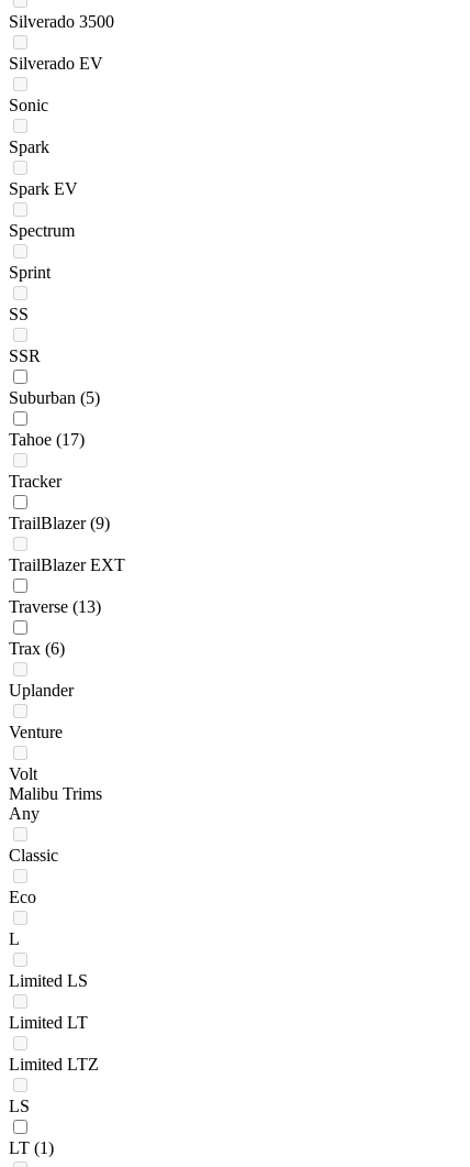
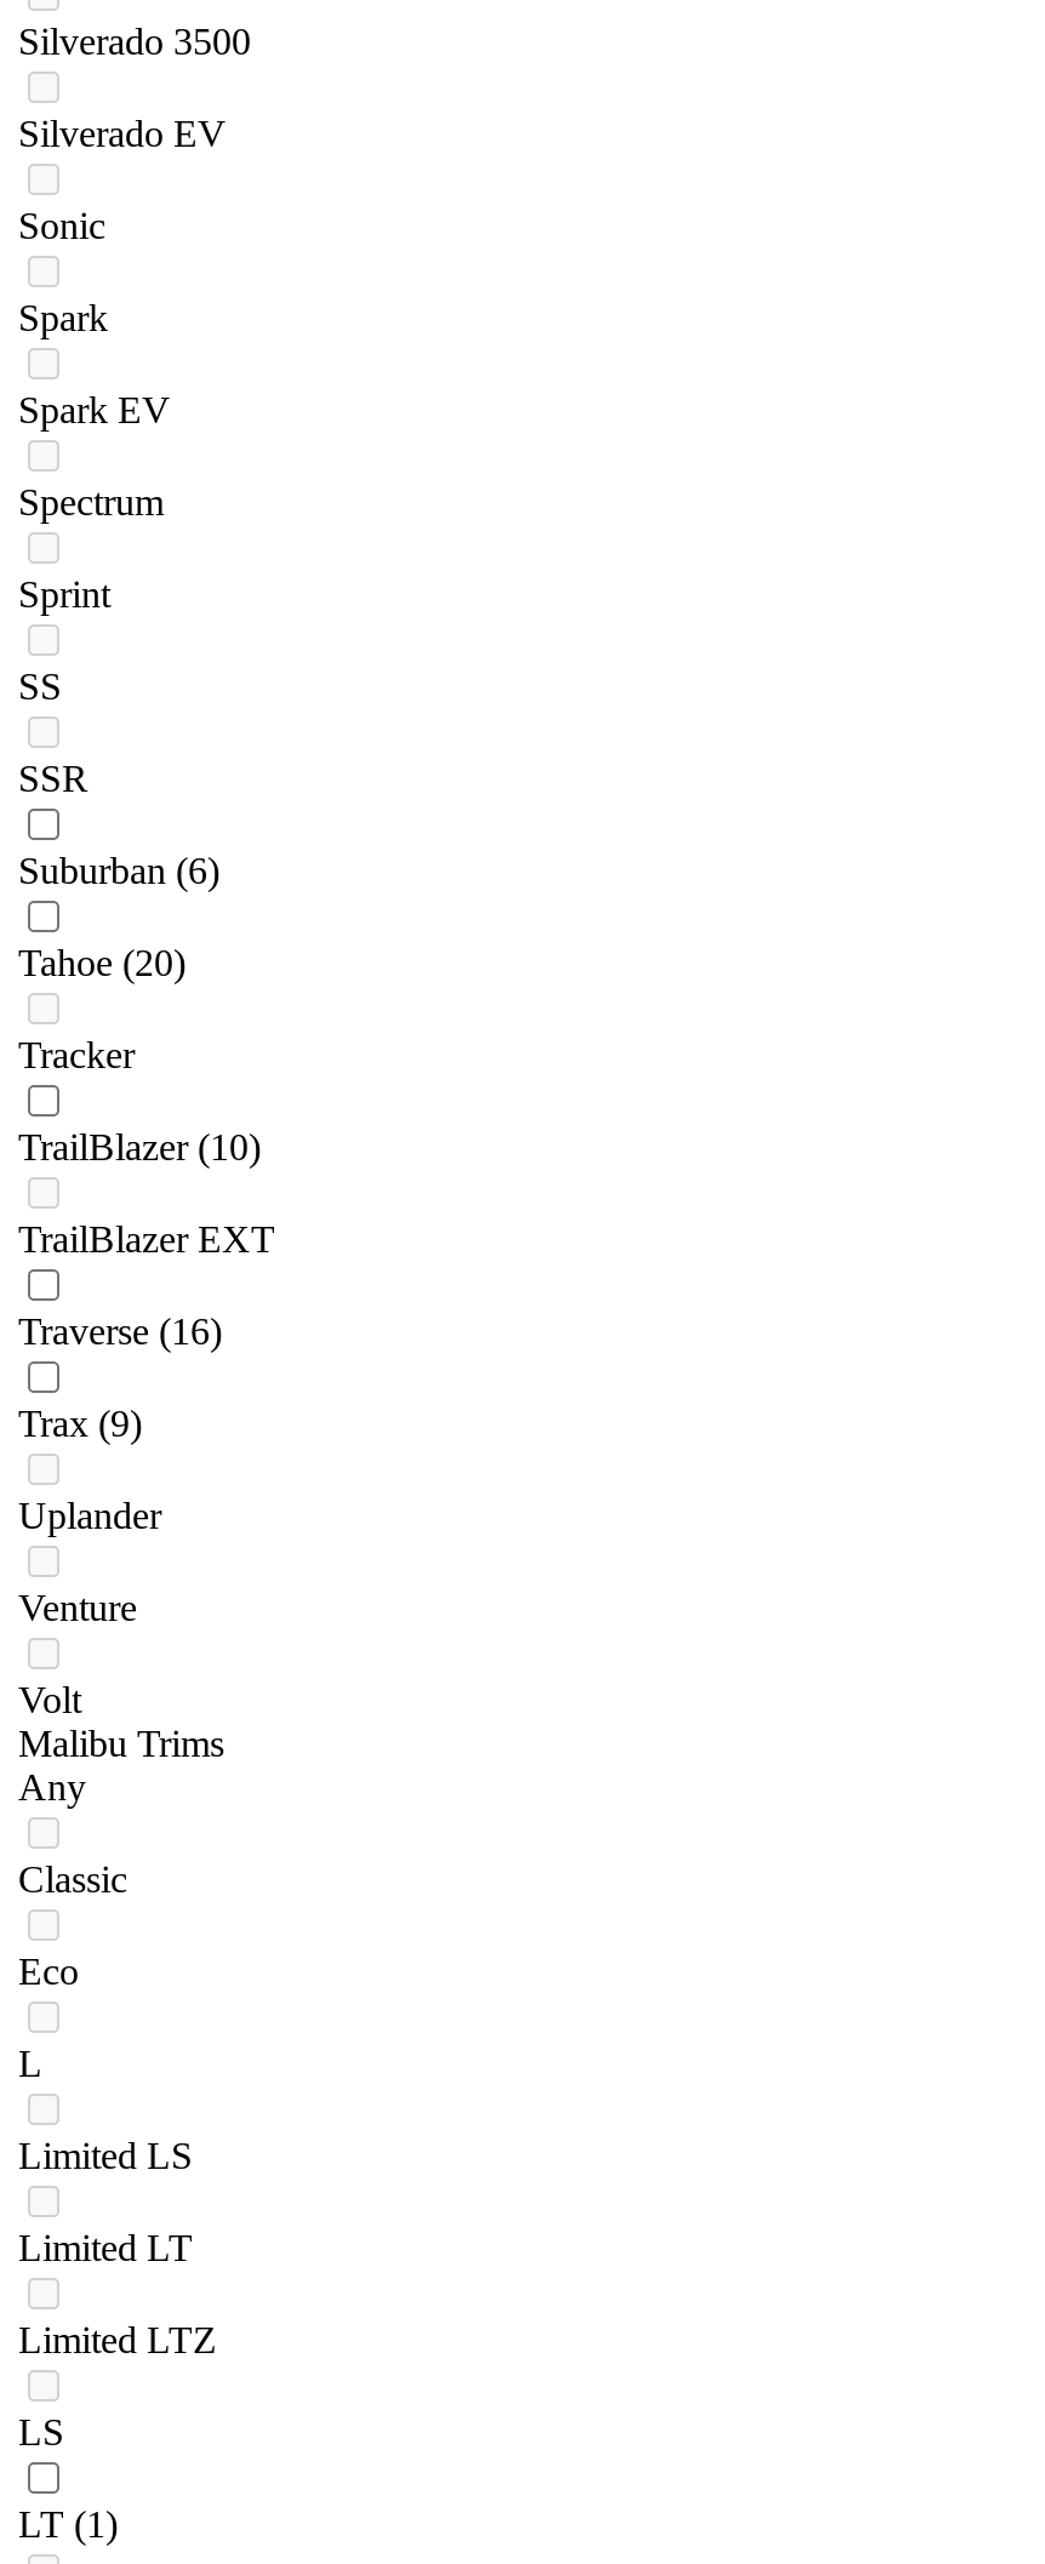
- Suburban (5)
+ Suburban (6)

- Tahoe (17)
+ Tahoe (20)

- TrailBlazer (9)
+ TrailBlazer (10)

- Traverse (13)
+ Traverse (16)

- Trax (6)
+ Trax (9)
